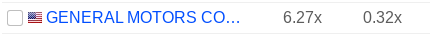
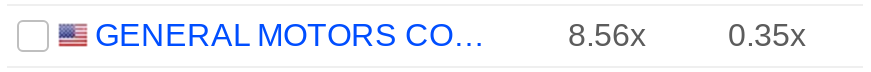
- 6.27x
- 0.32x
+ 8.56x
+ 0.35x
